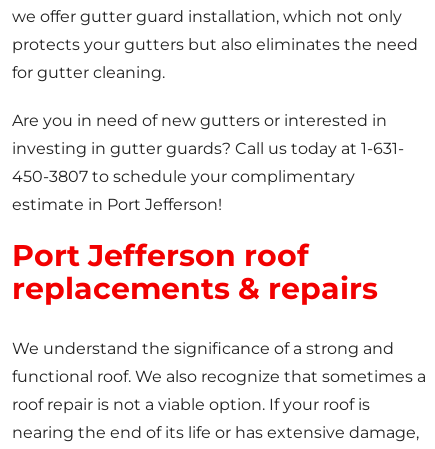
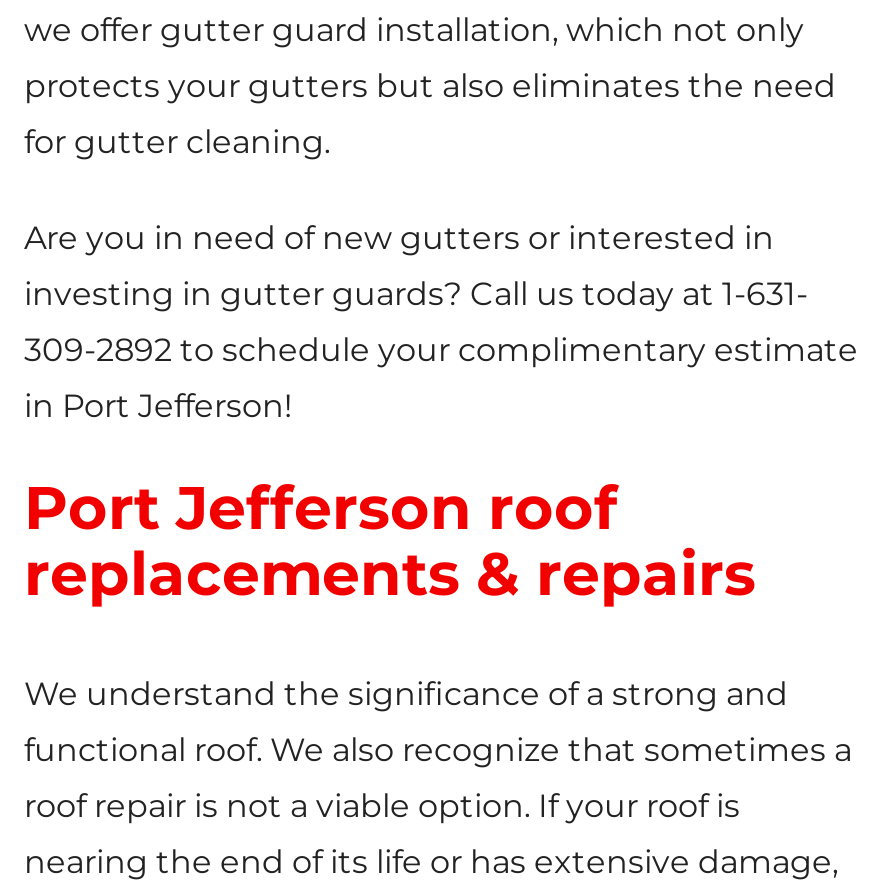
- 450-3807 to schedule your complimentary
+ 309-2892 to schedule your complimentary estimate

- estimate in Port Jefferson!
+ in Port Jefferson!
